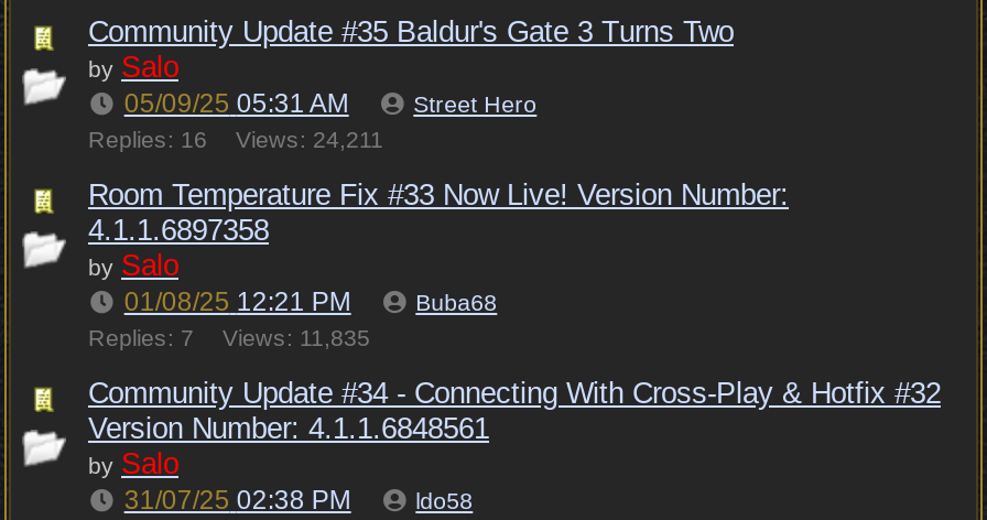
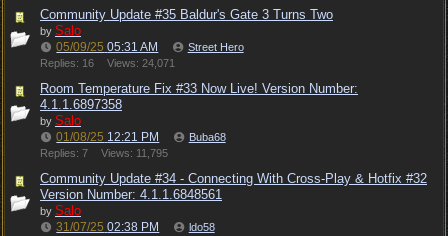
- Replies: 16 Views: 24,211
+ Replies: 16 Views: 24,071

- Replies: 7 Views: 11,835
+ Replies: 7 Views: 11,795
